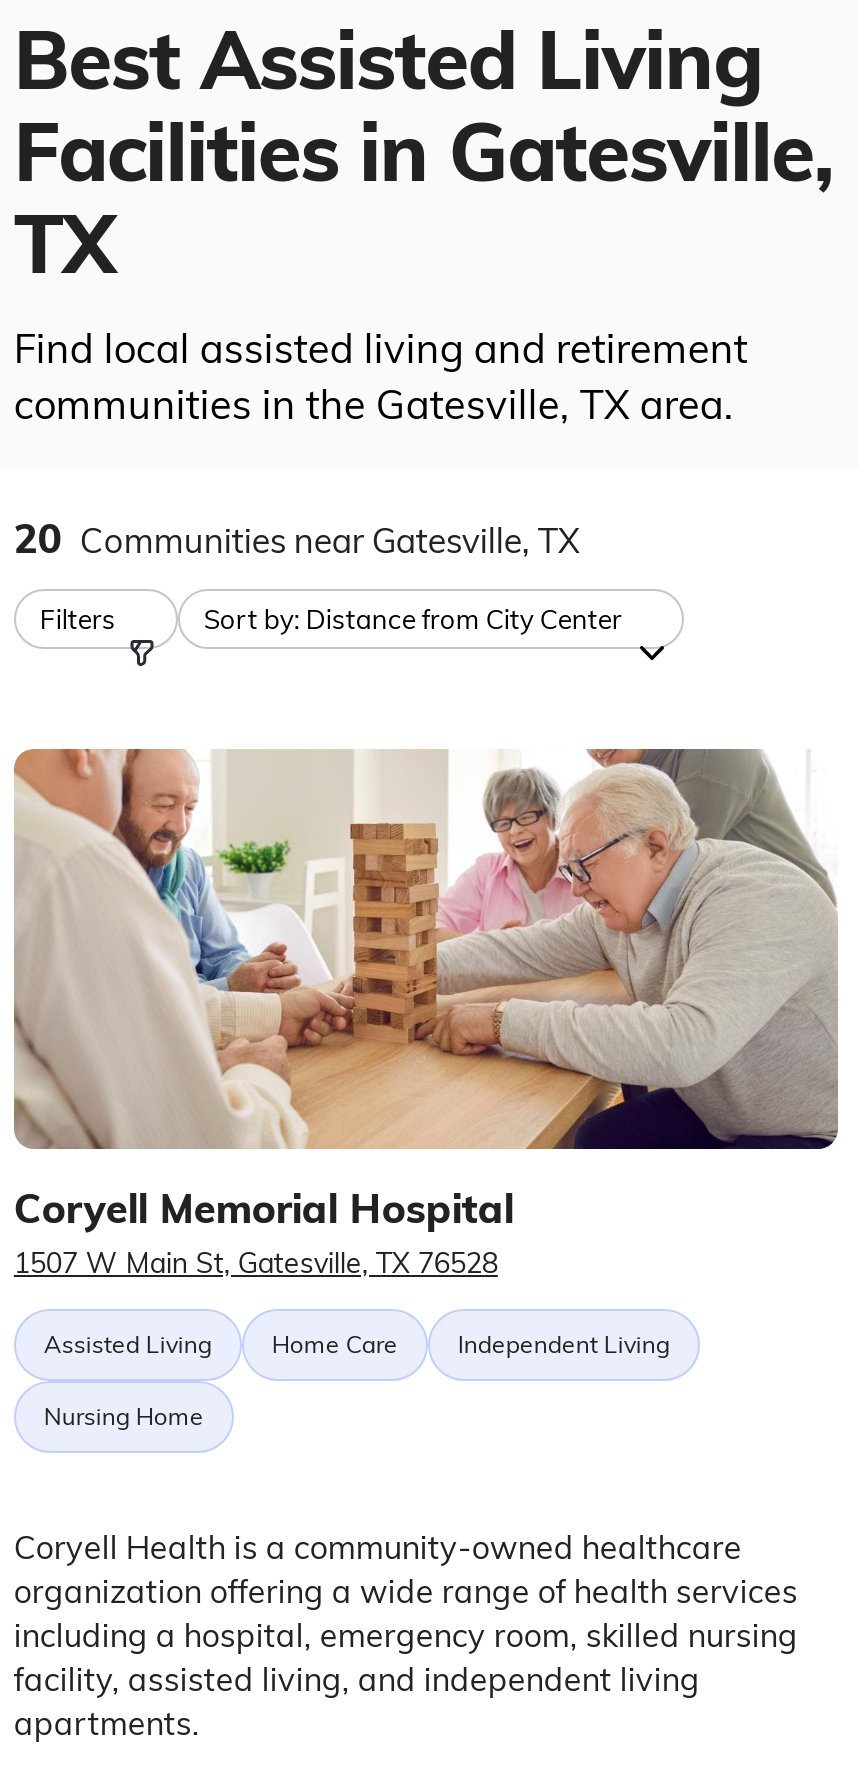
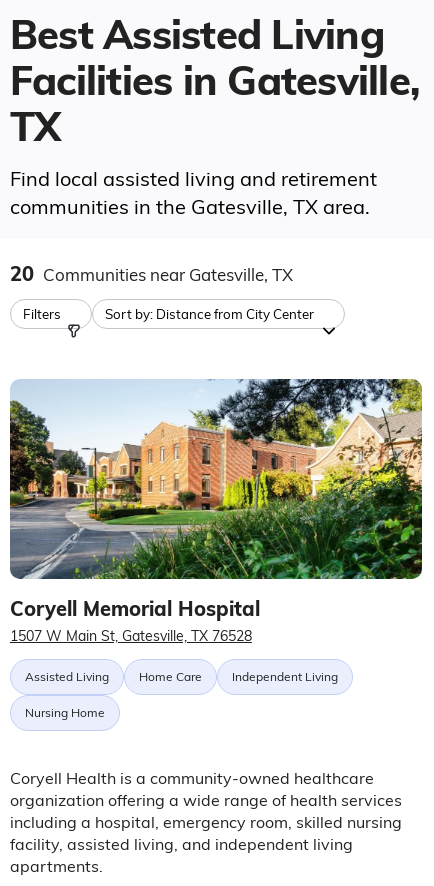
- [image]
+ [image]
